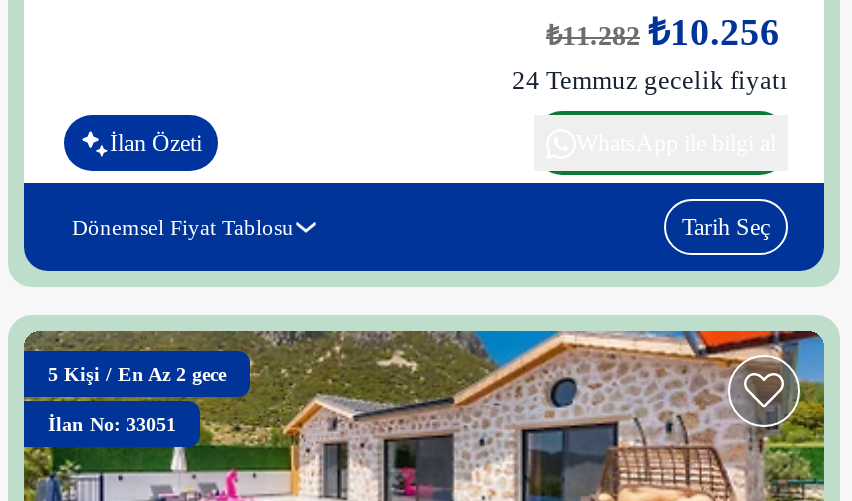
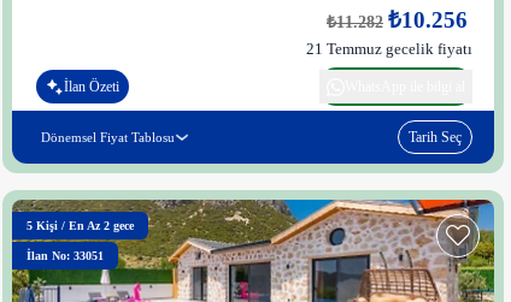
- 24 Temmuz gecelik fiyatı
+ 21 Temmuz gecelik fiyatı
